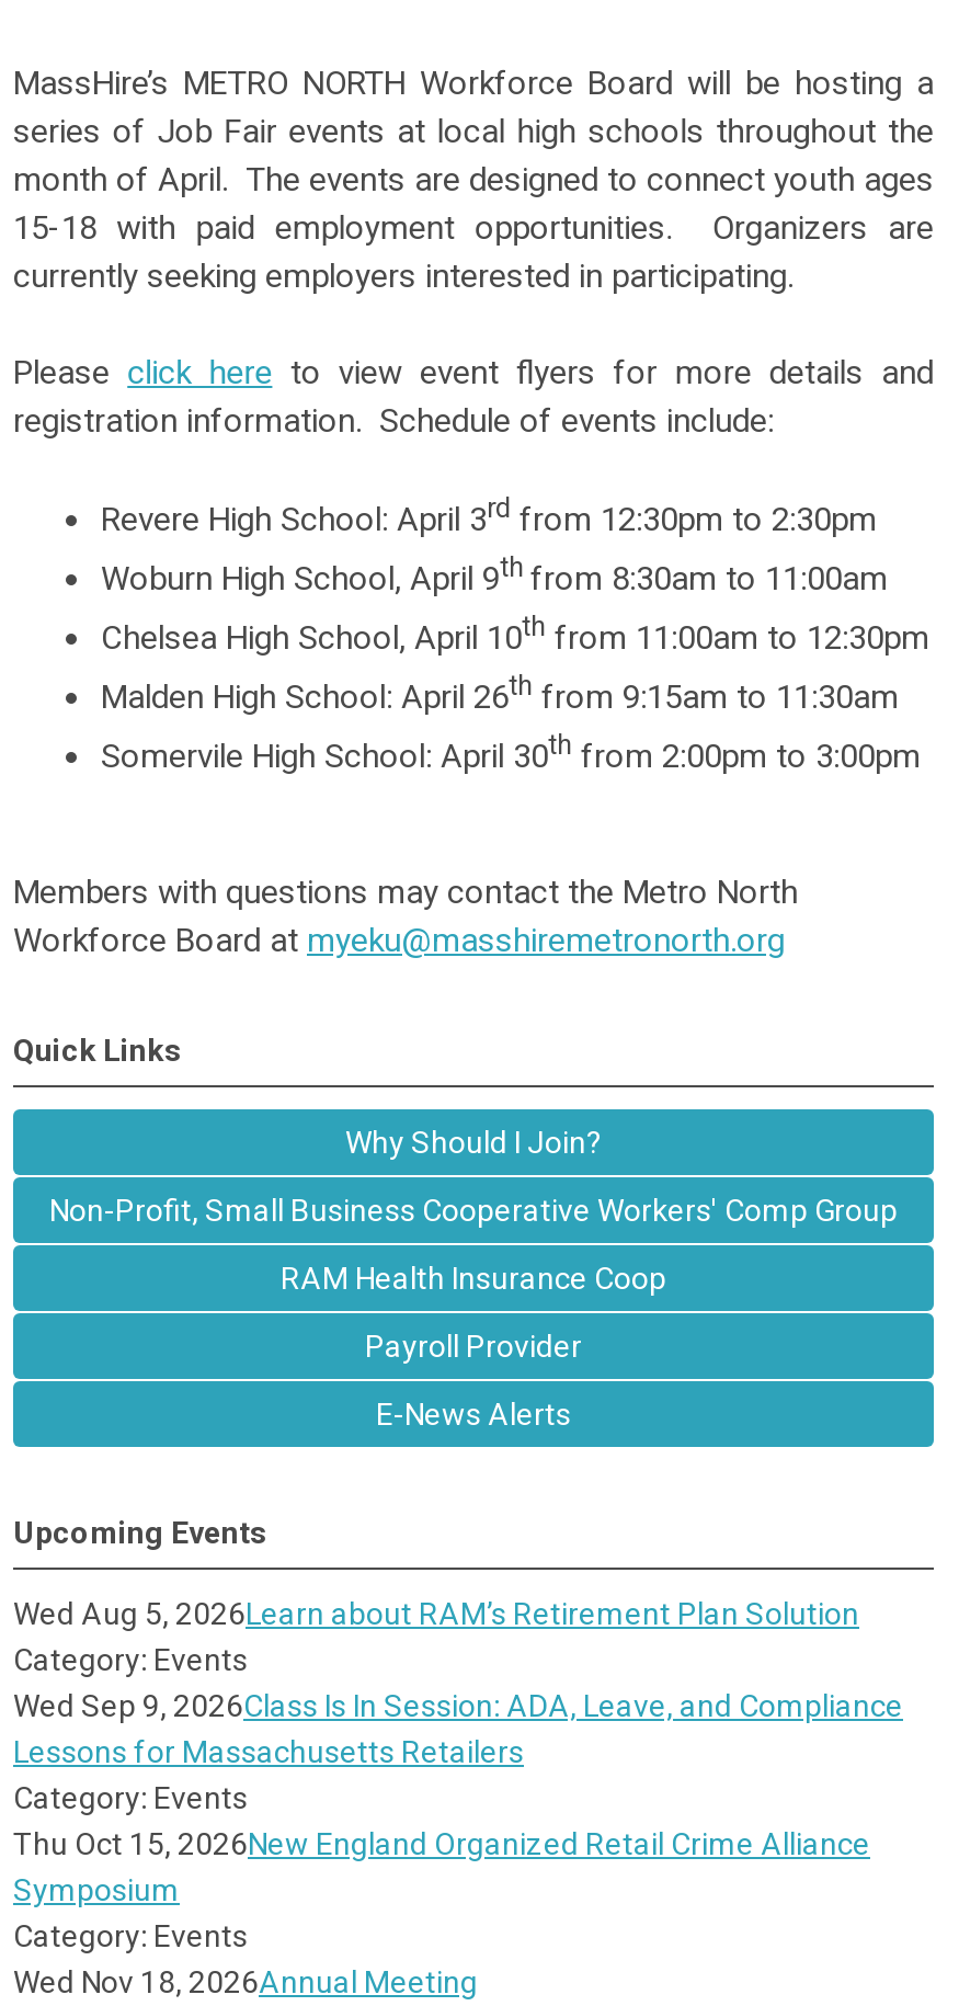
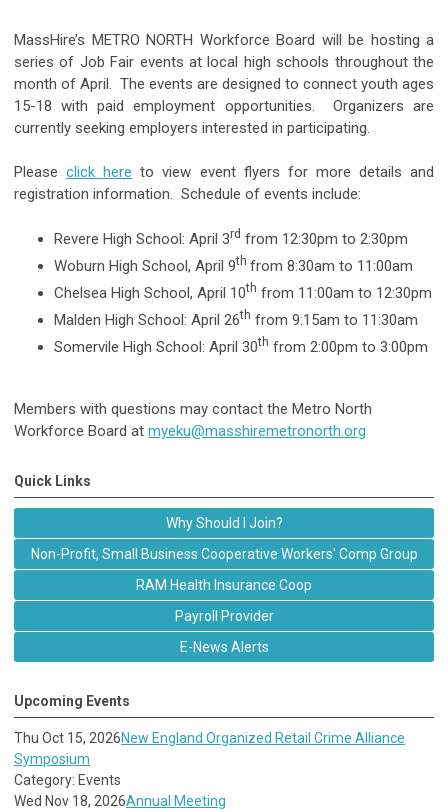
- Wed Aug 5, 2026Learn about RAM’s Retirement Plan Solution
- Category: Events
- Wed Sep 9, 2026Class Is In Session: ADA, Leave, and Compliance
- Lessons for Massachusetts Retailers
- Category: Events
